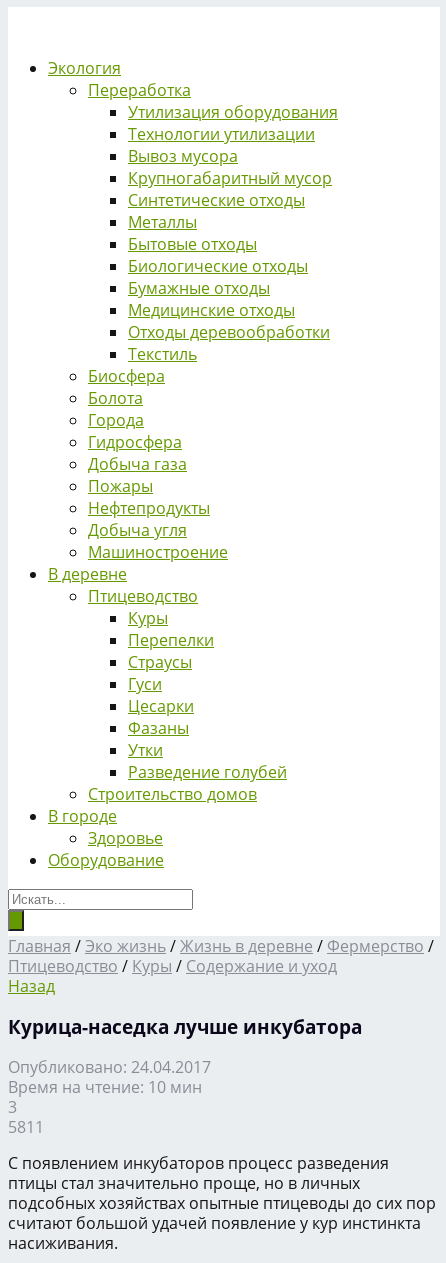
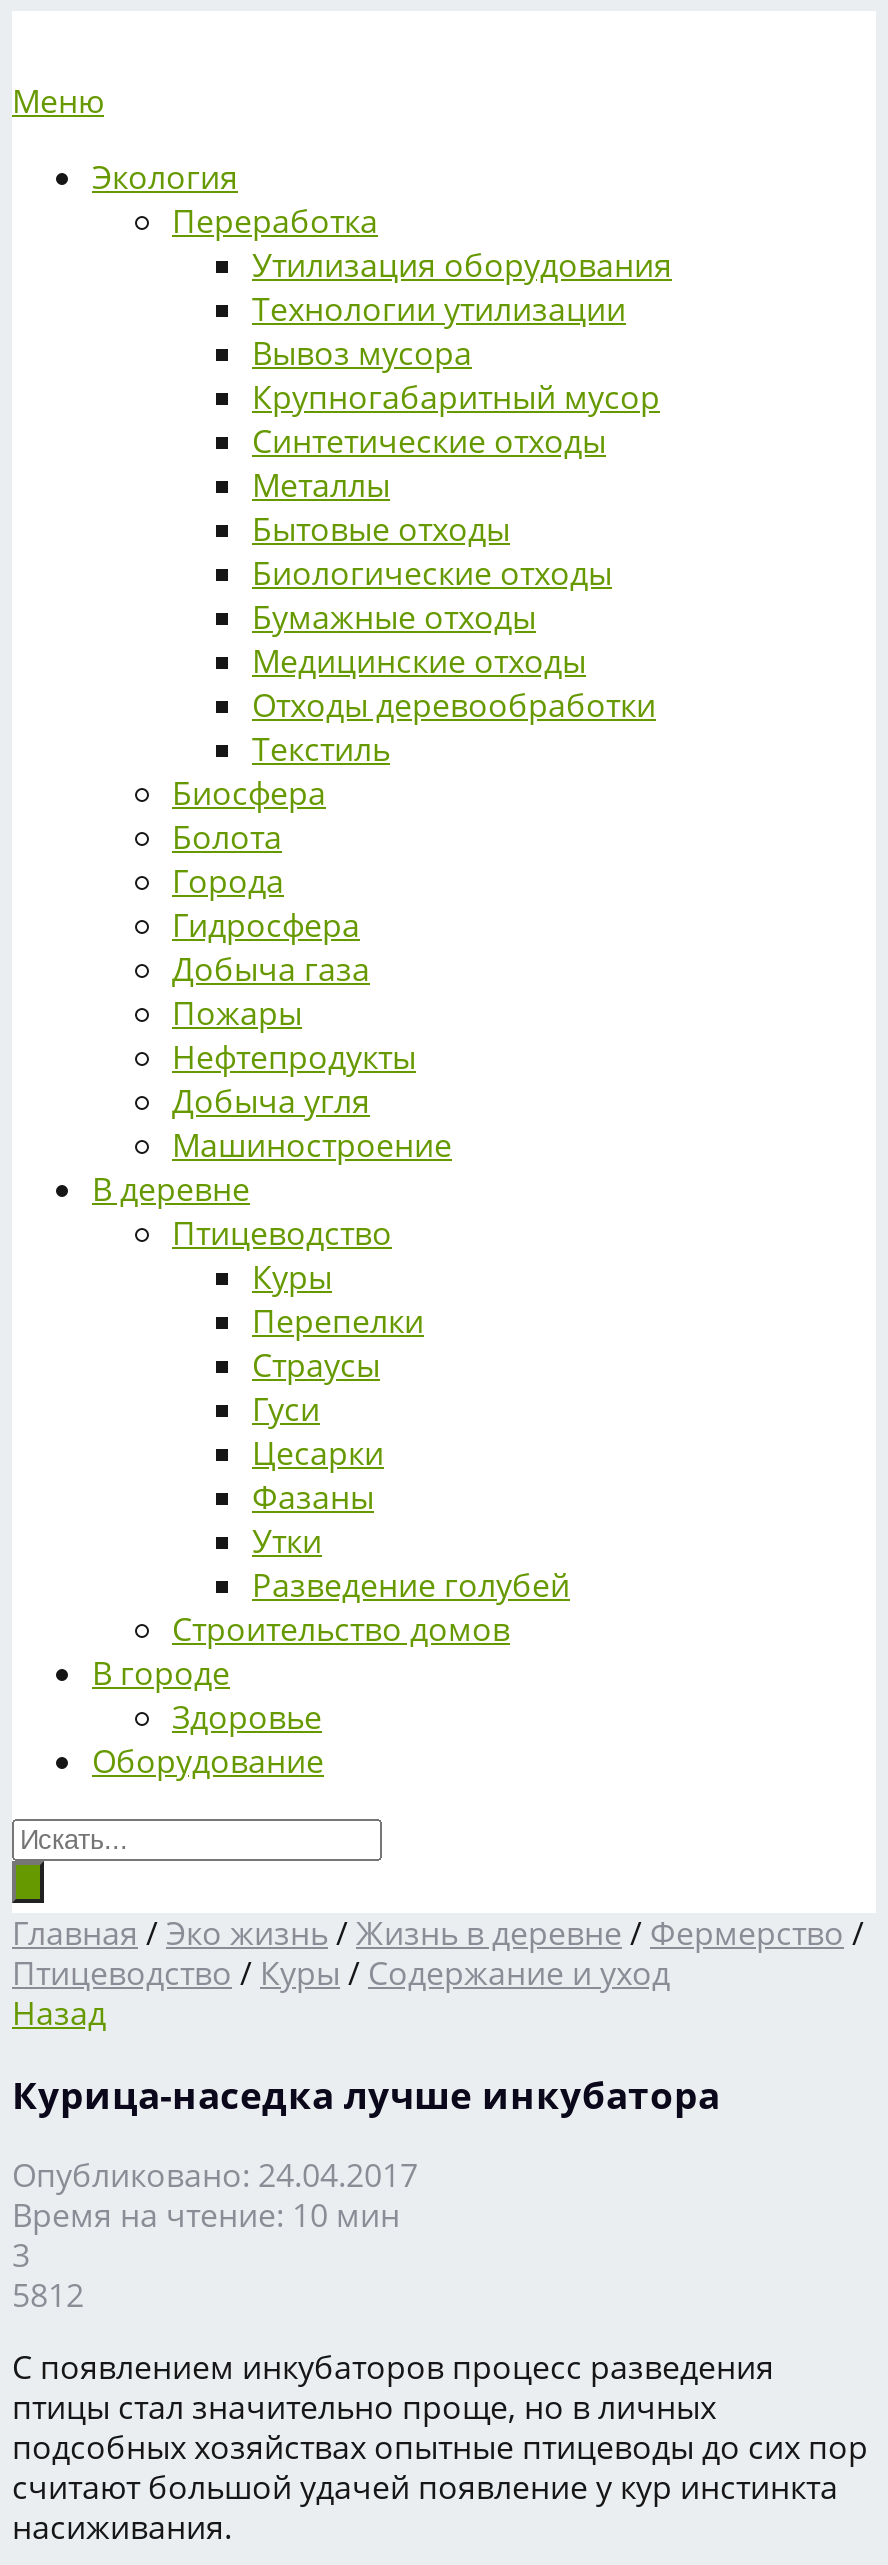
+ Меню

- 5811
+ 5812
